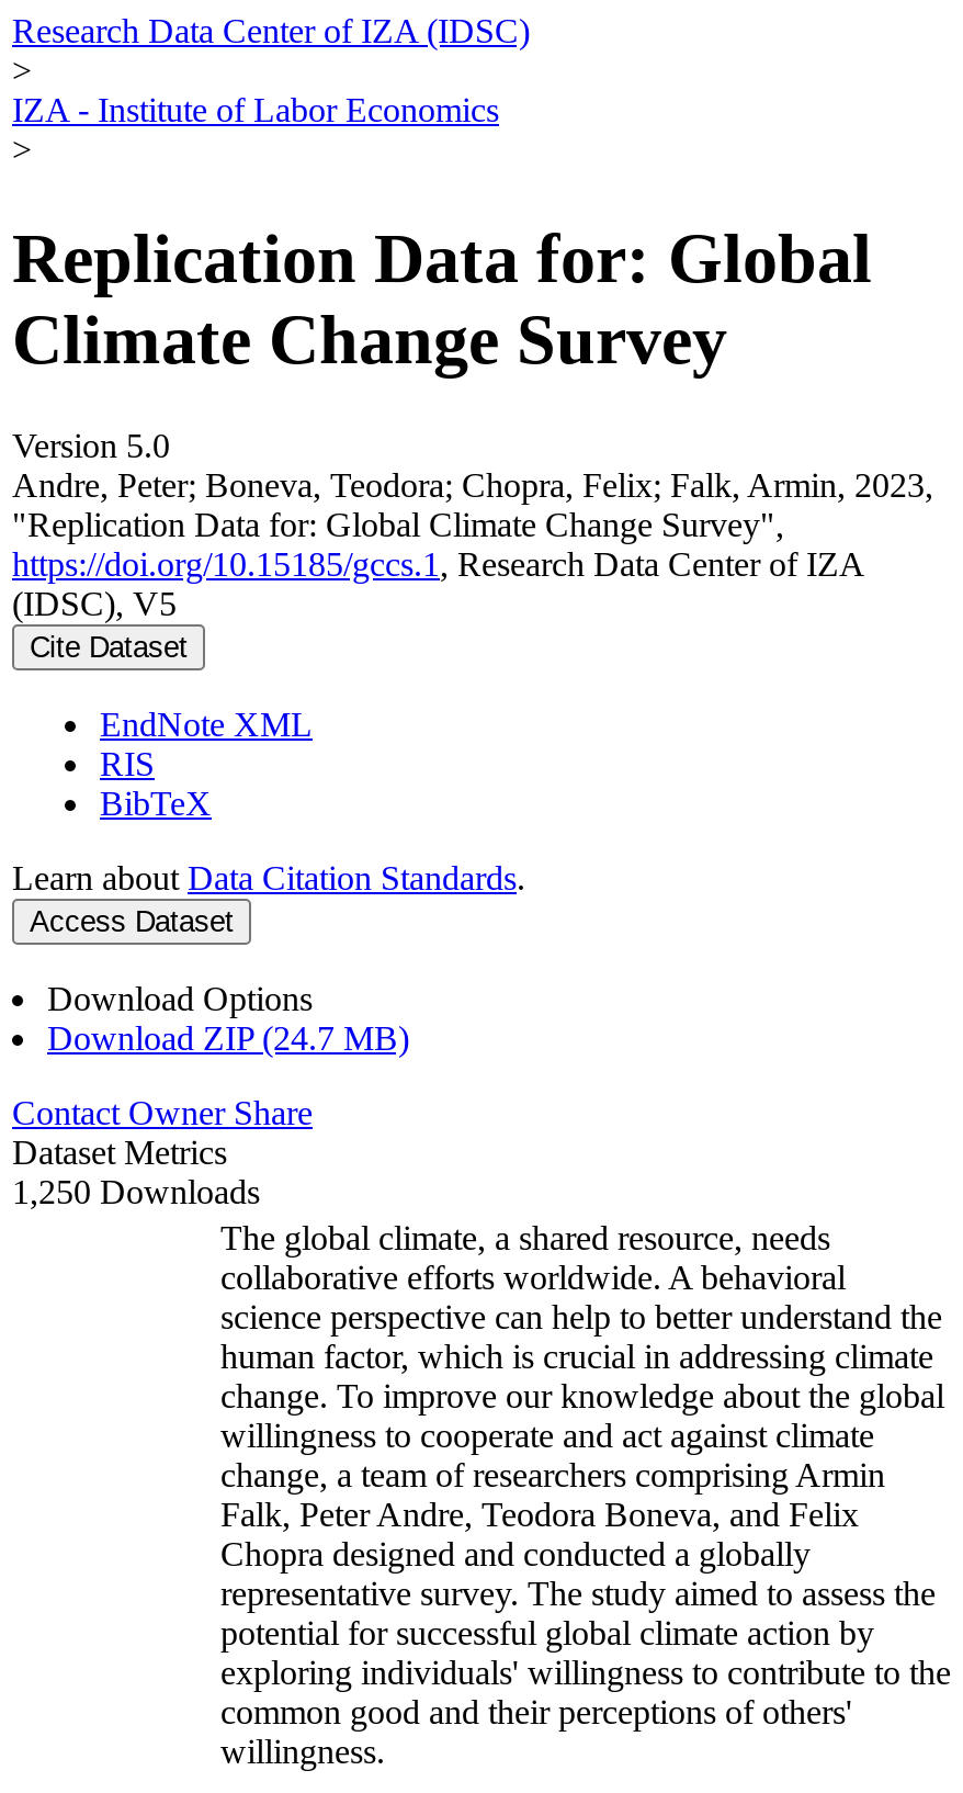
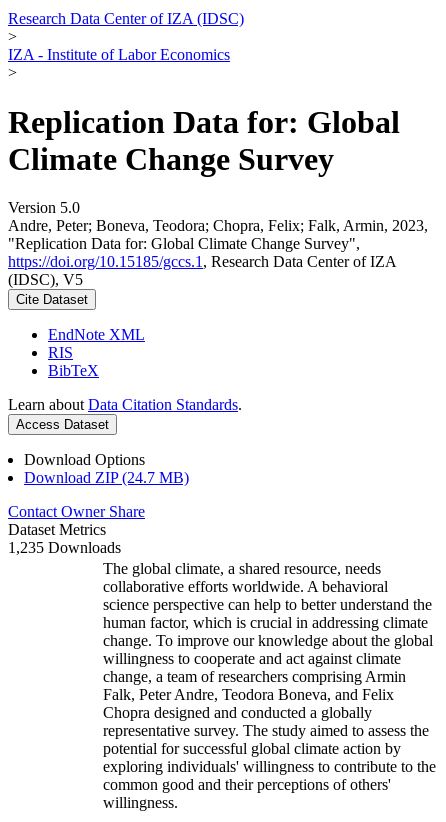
- 1,250 Downloads
+ 1,235 Downloads
